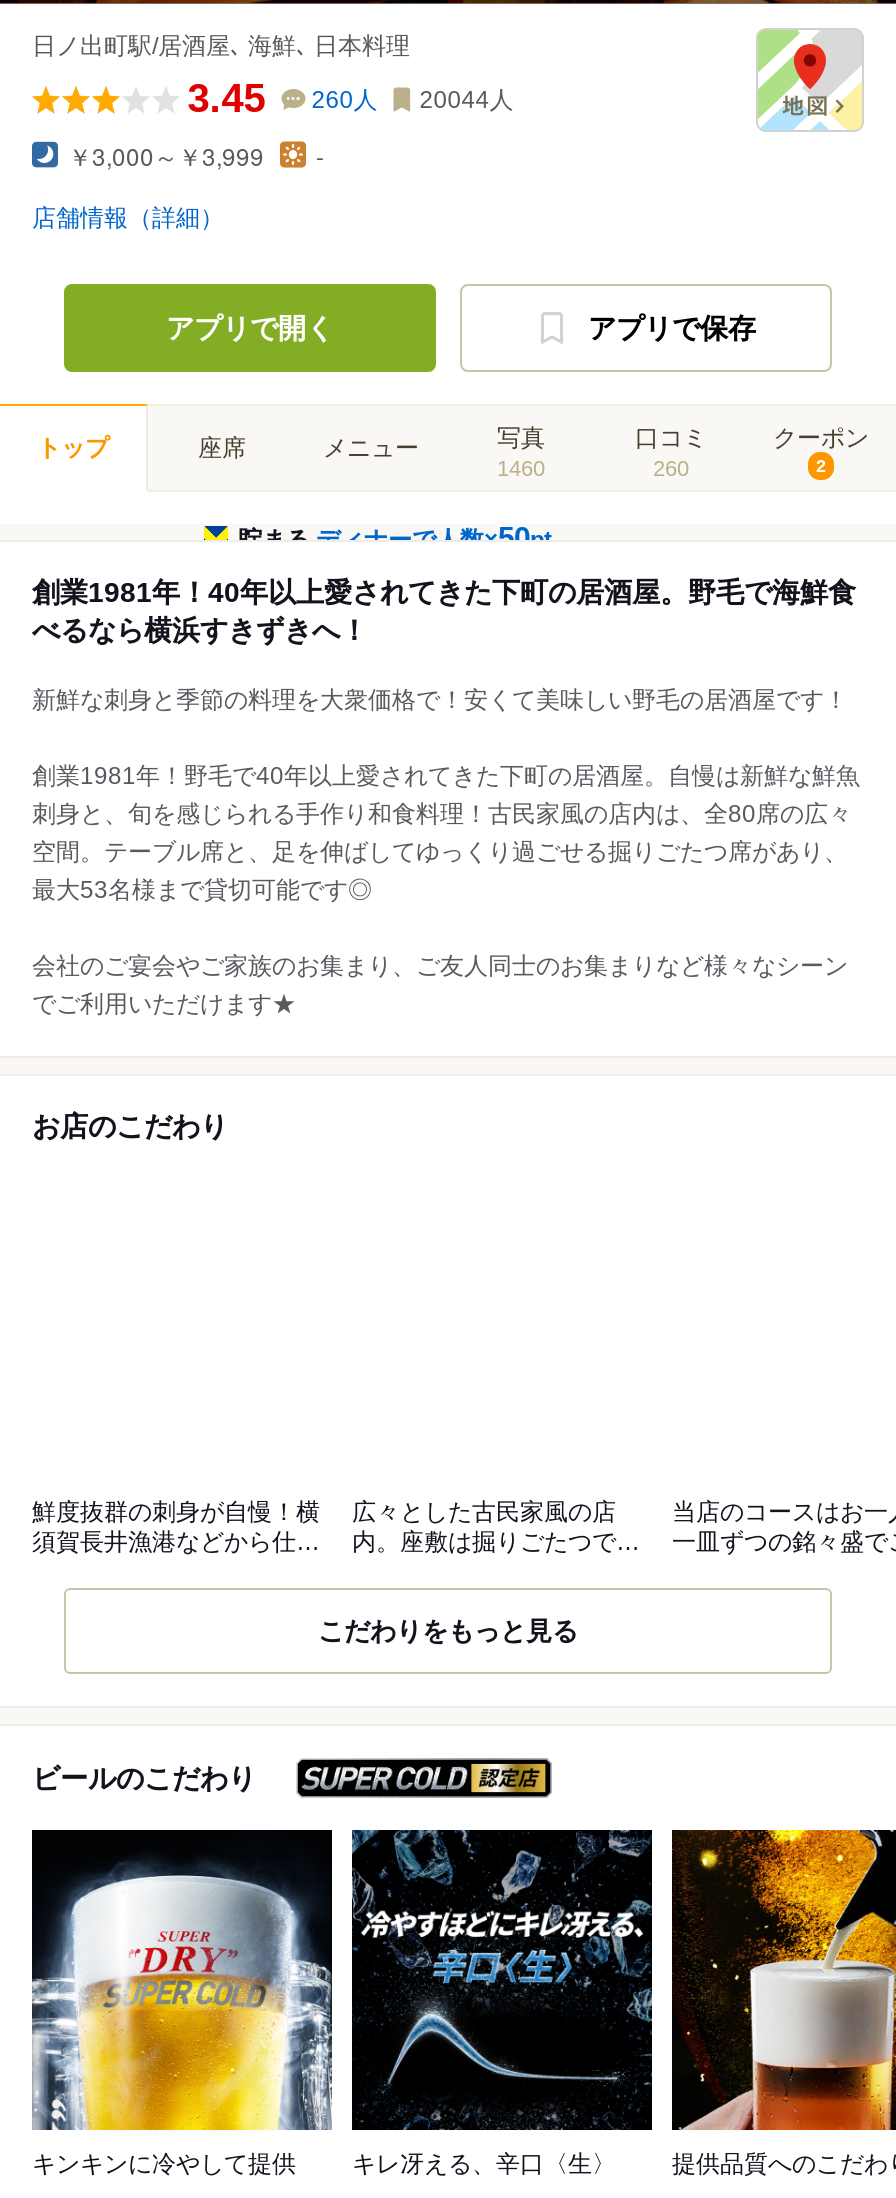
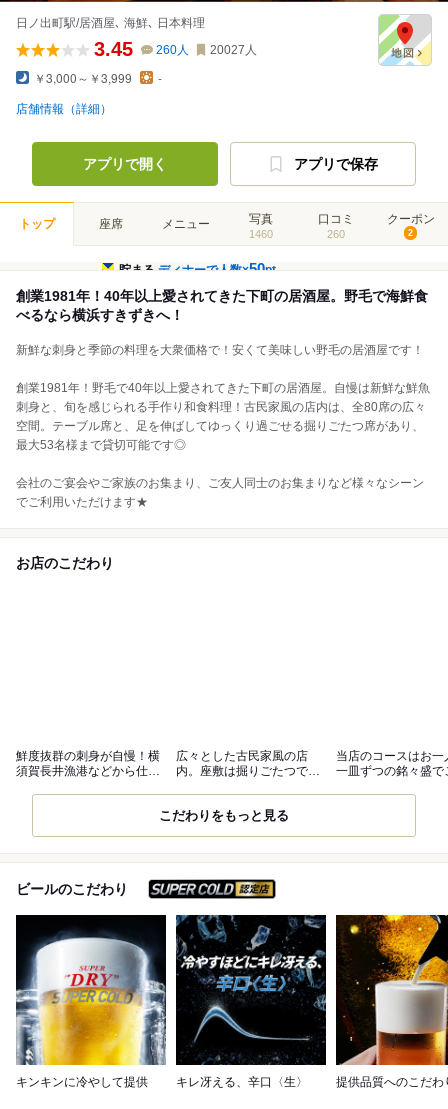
- 3.45 260人 20044人
+ 3.45 260人 20027人
